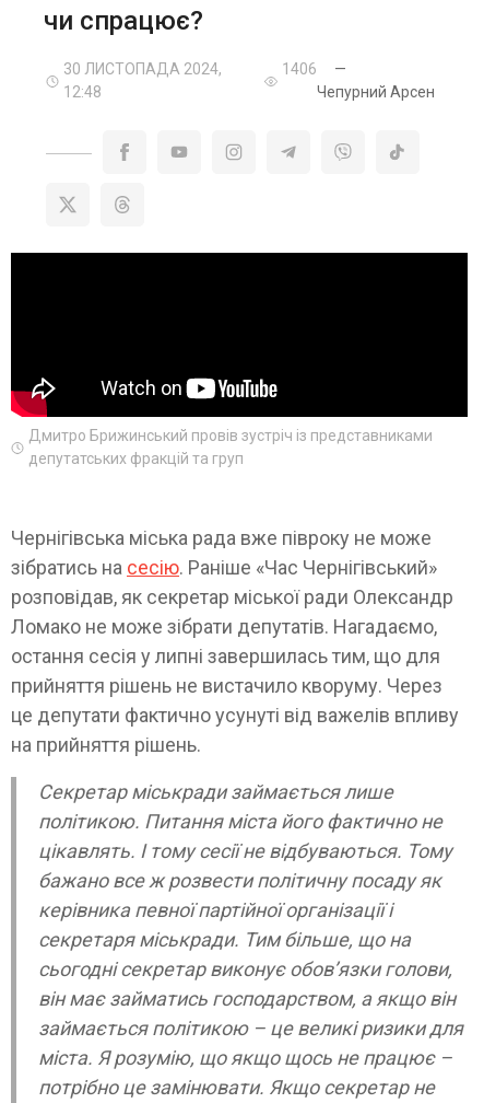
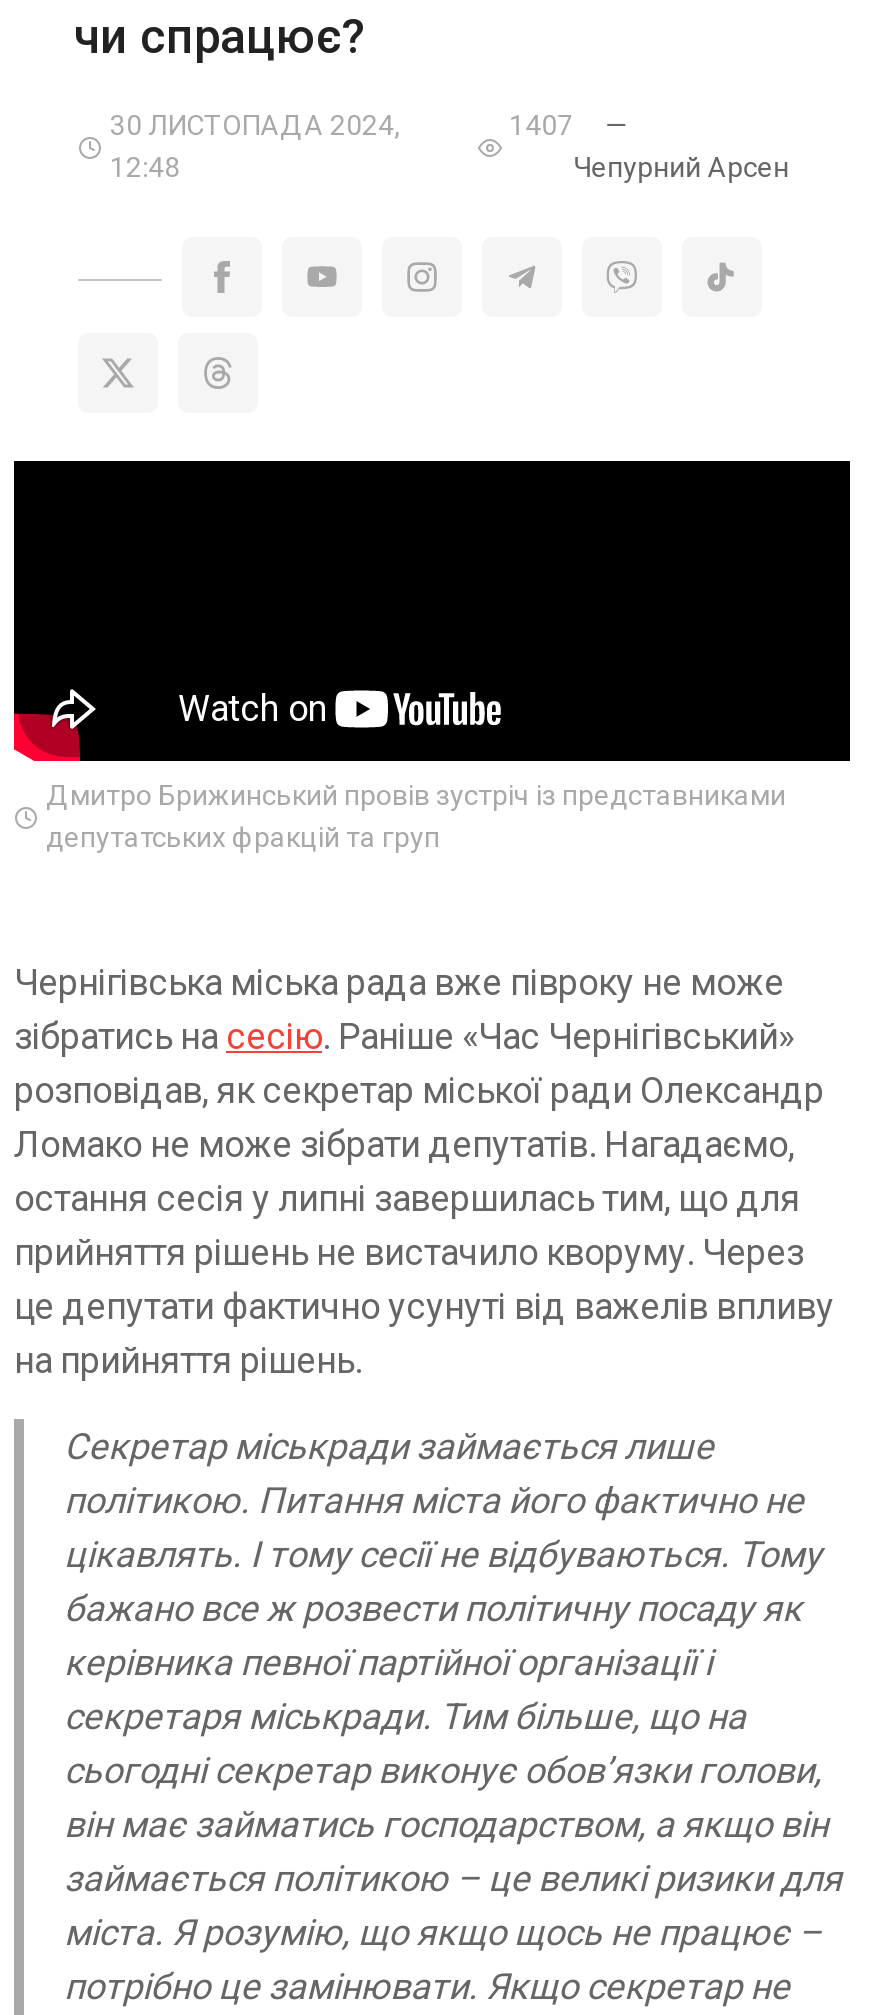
- 1406
+ 1407
